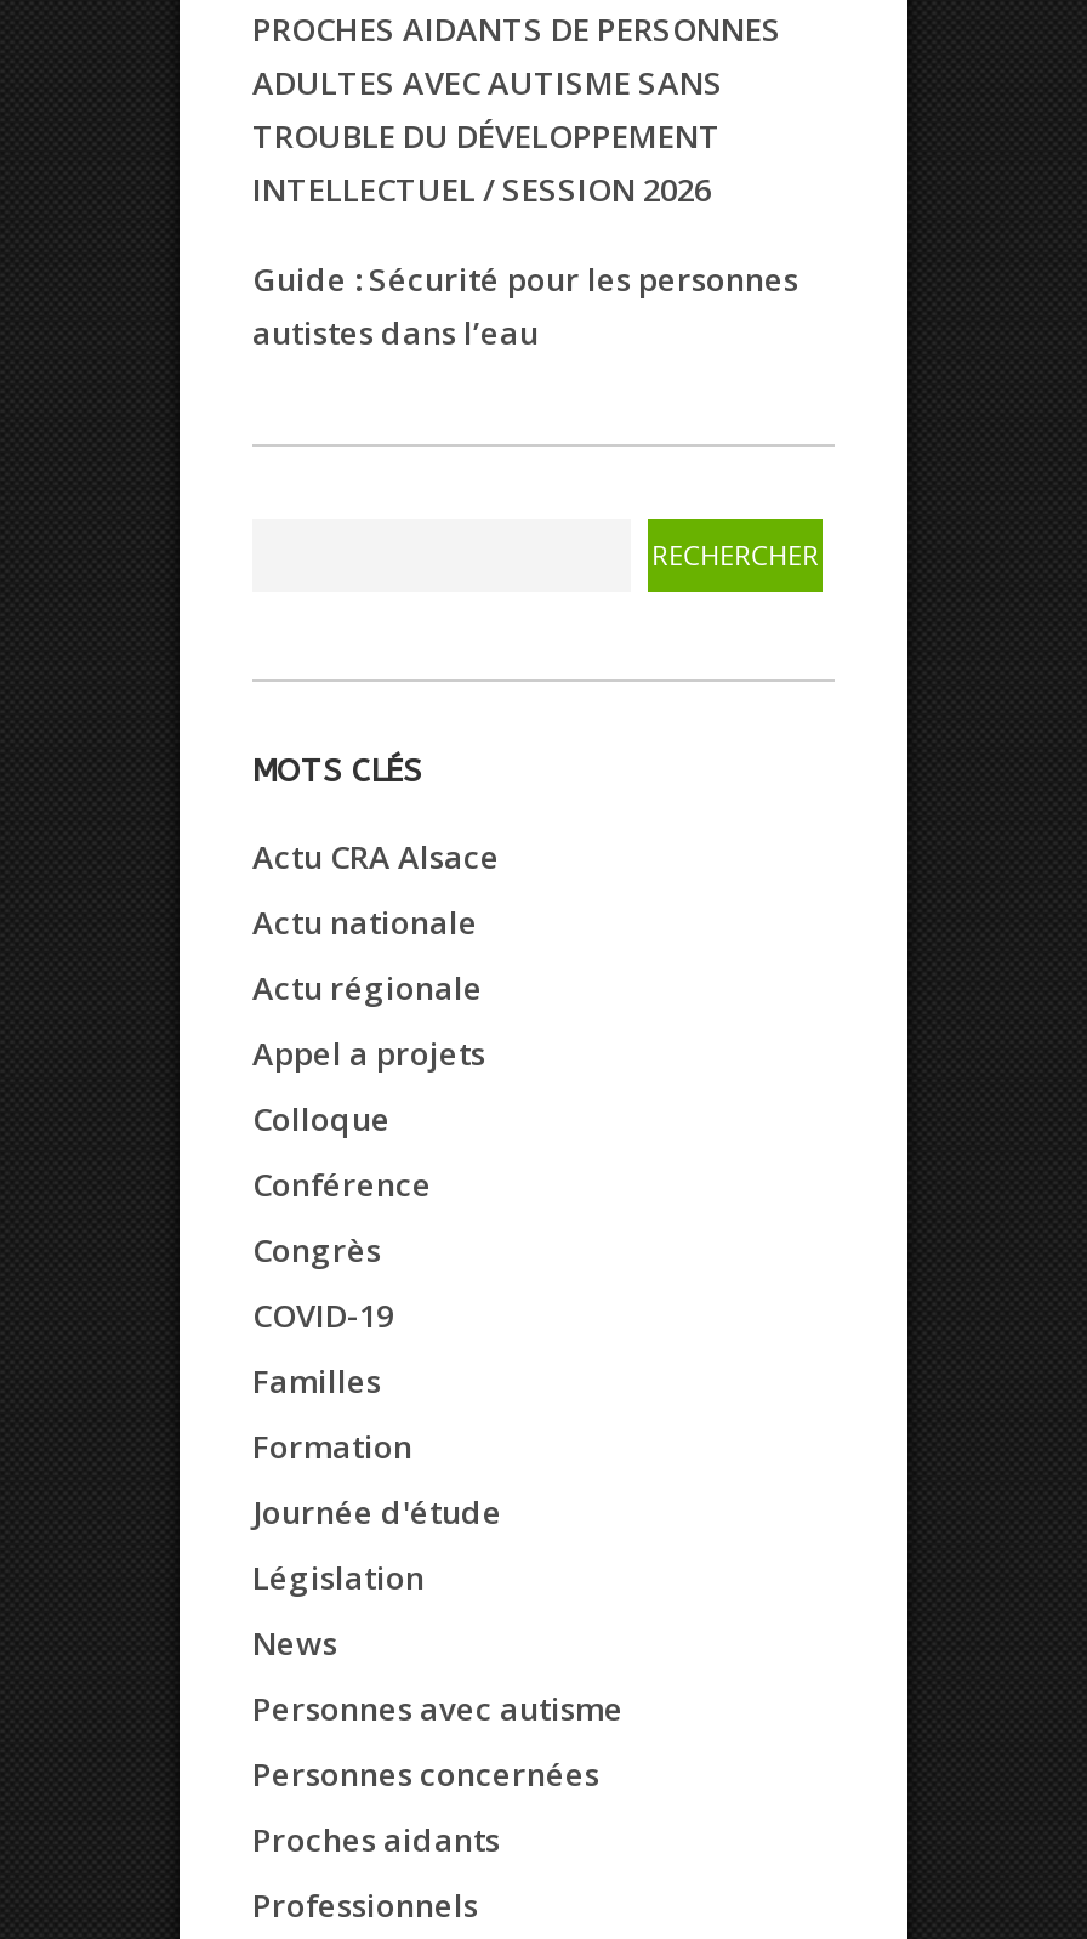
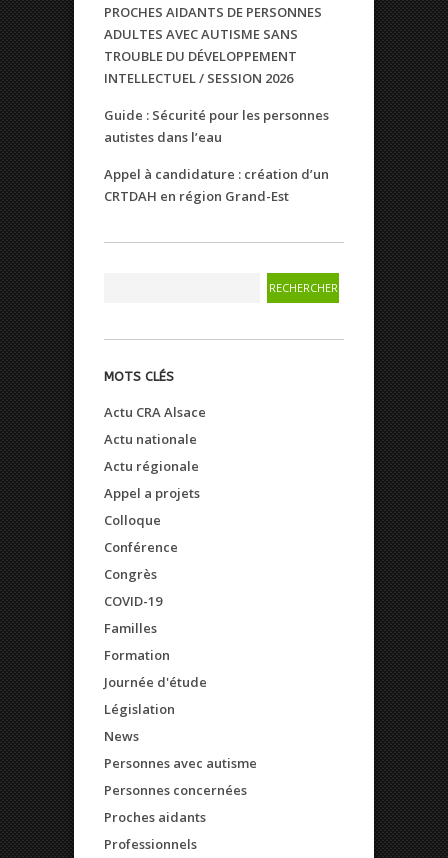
+ Appel à candidature : création d’un
+ CRTDAH en région Grand-Est
